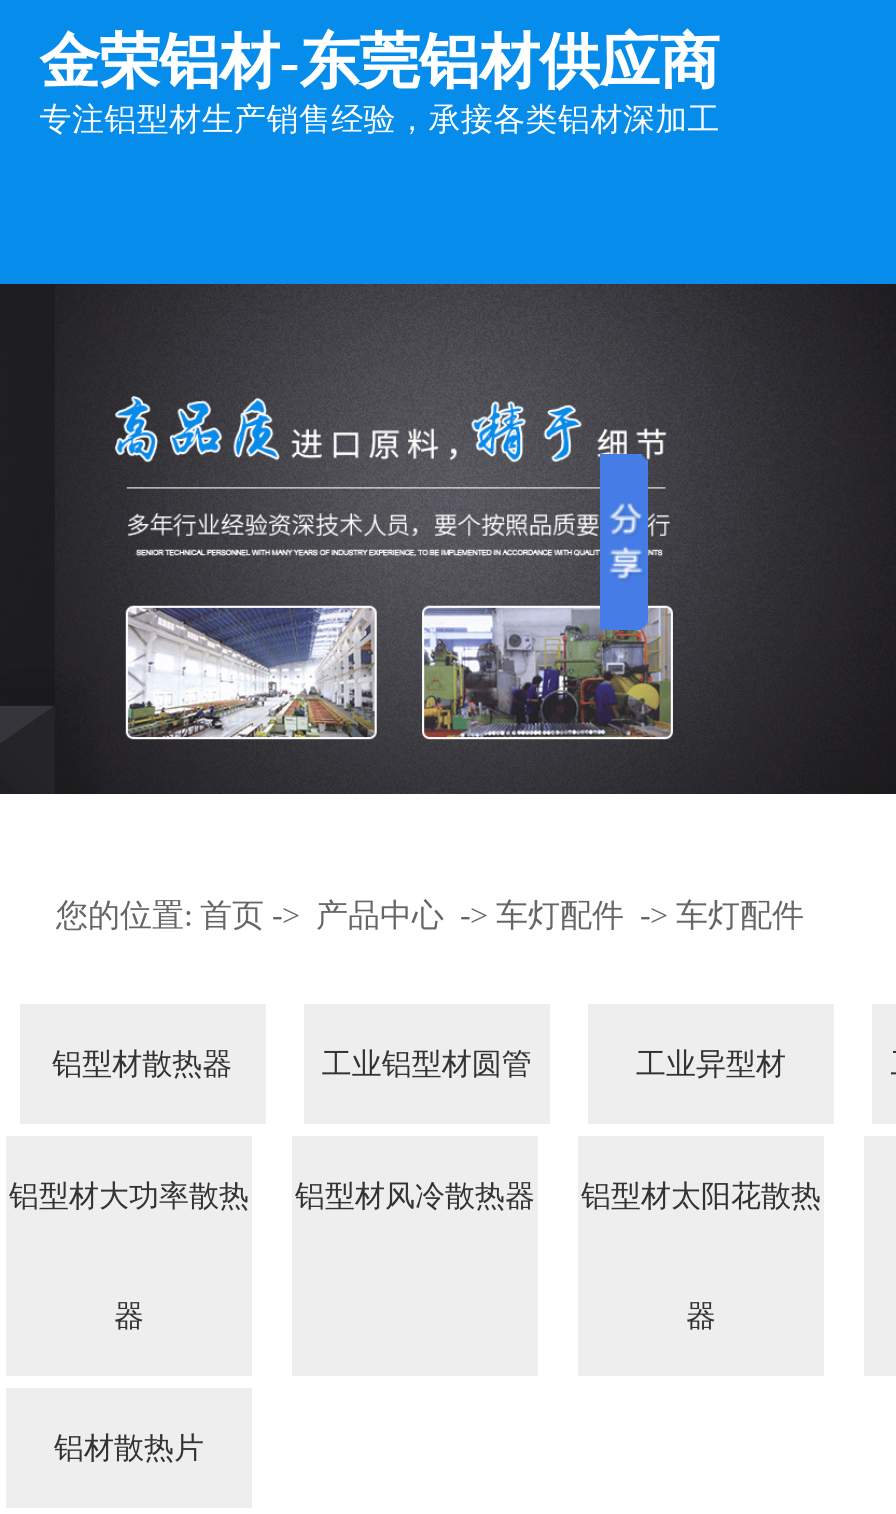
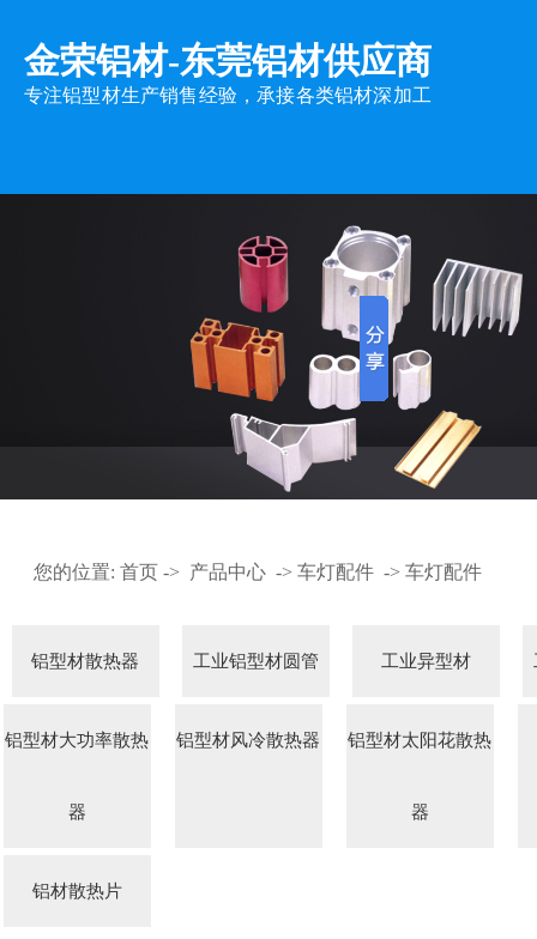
- [image]
+ [image]
